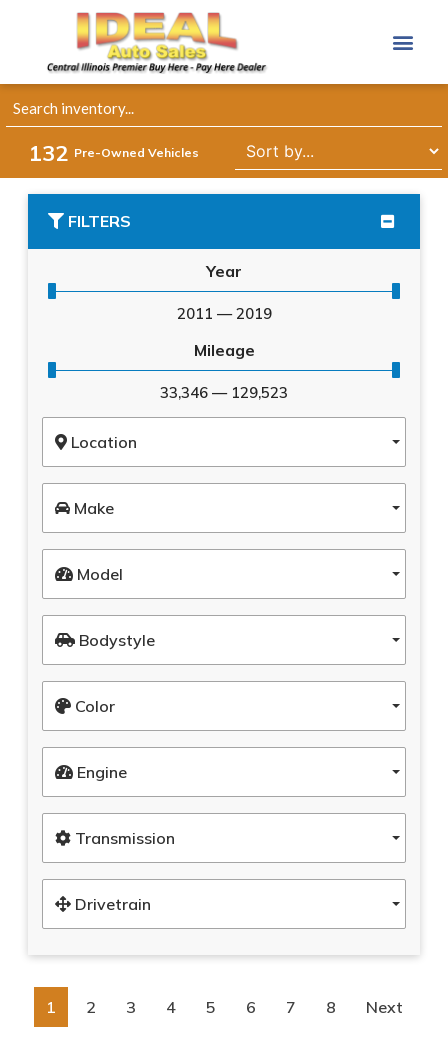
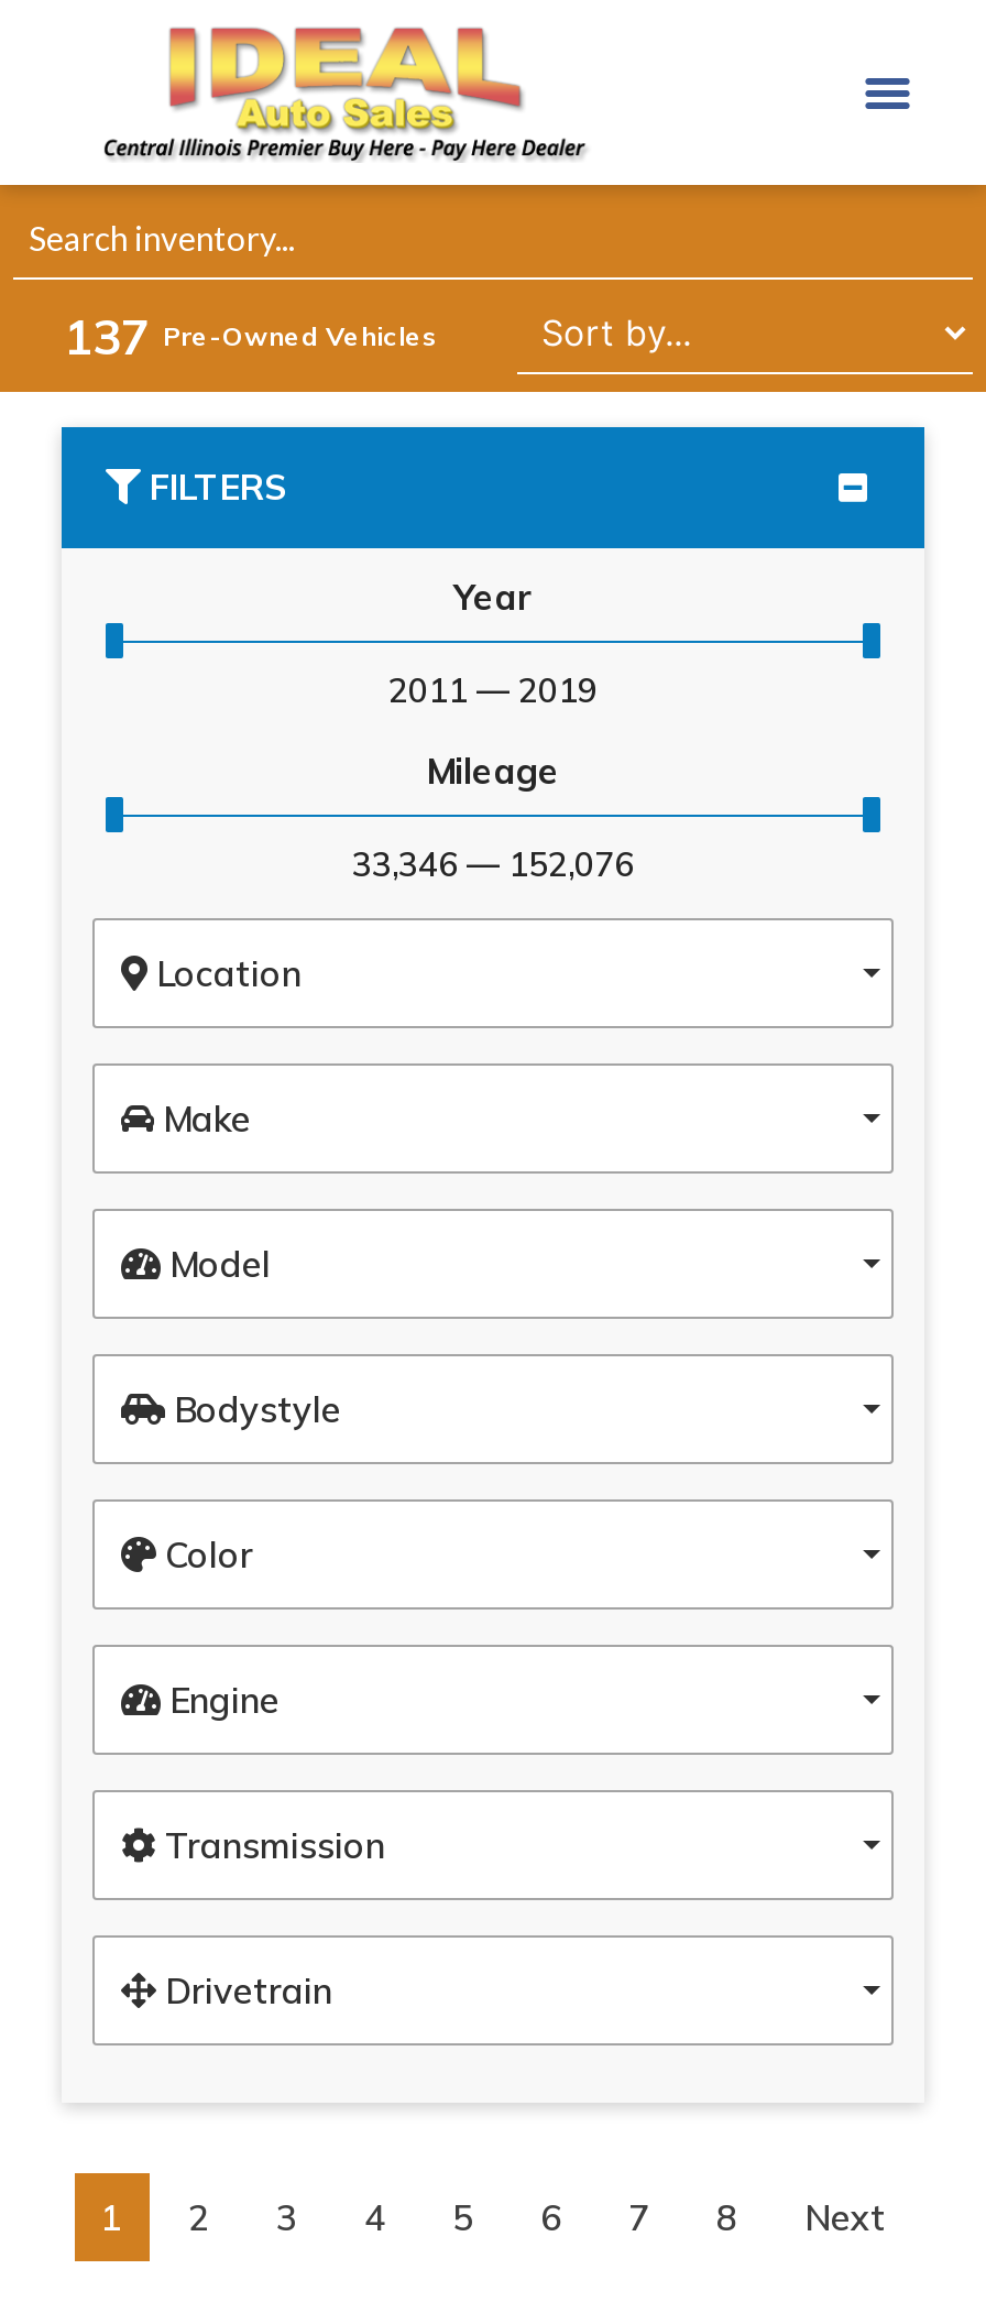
- 132 Pre-Owned Vehicles
+ 137 Pre-Owned Vehicles

- 33,346 — 129,523
+ 33,346 — 152,076
